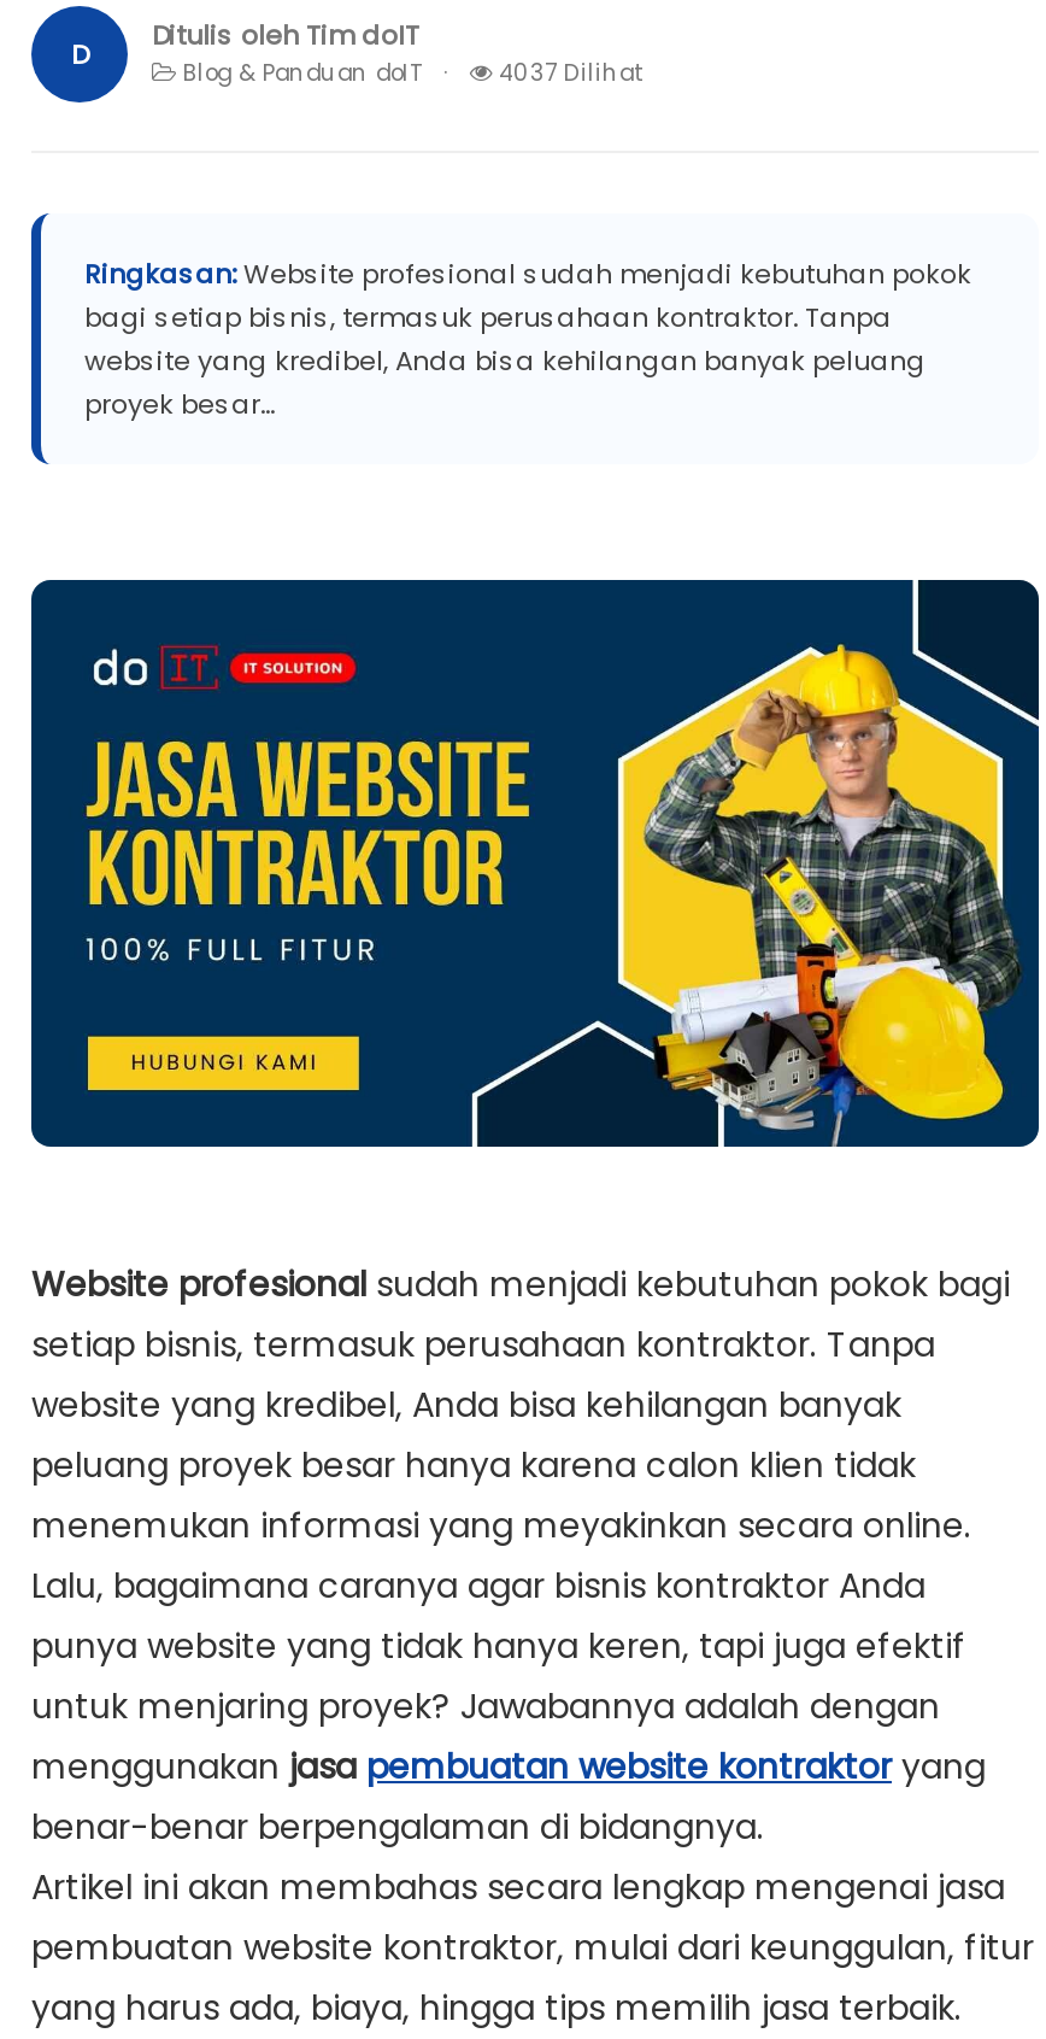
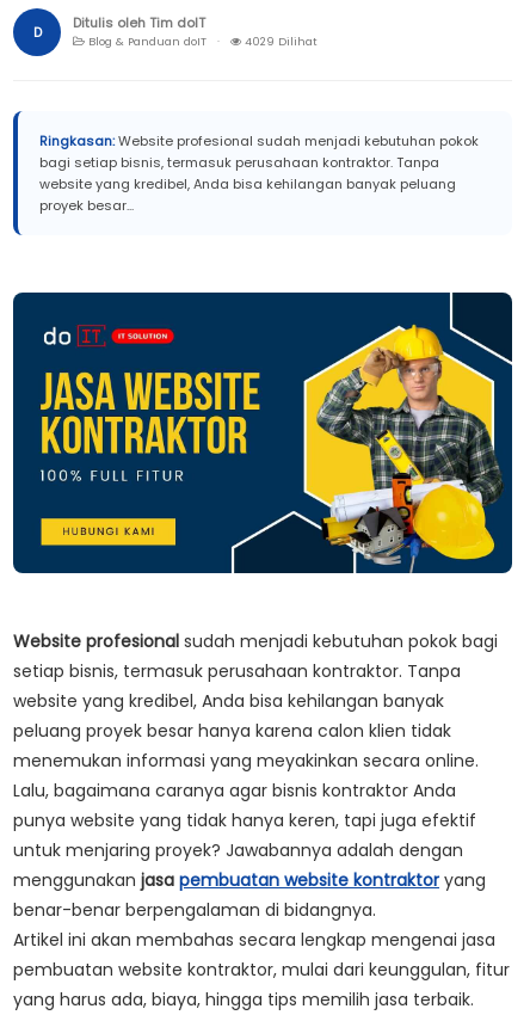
- Blog & Panduan doIT · 4037 Dilihat
+ Blog & Panduan doIT · 4029 Dilihat
